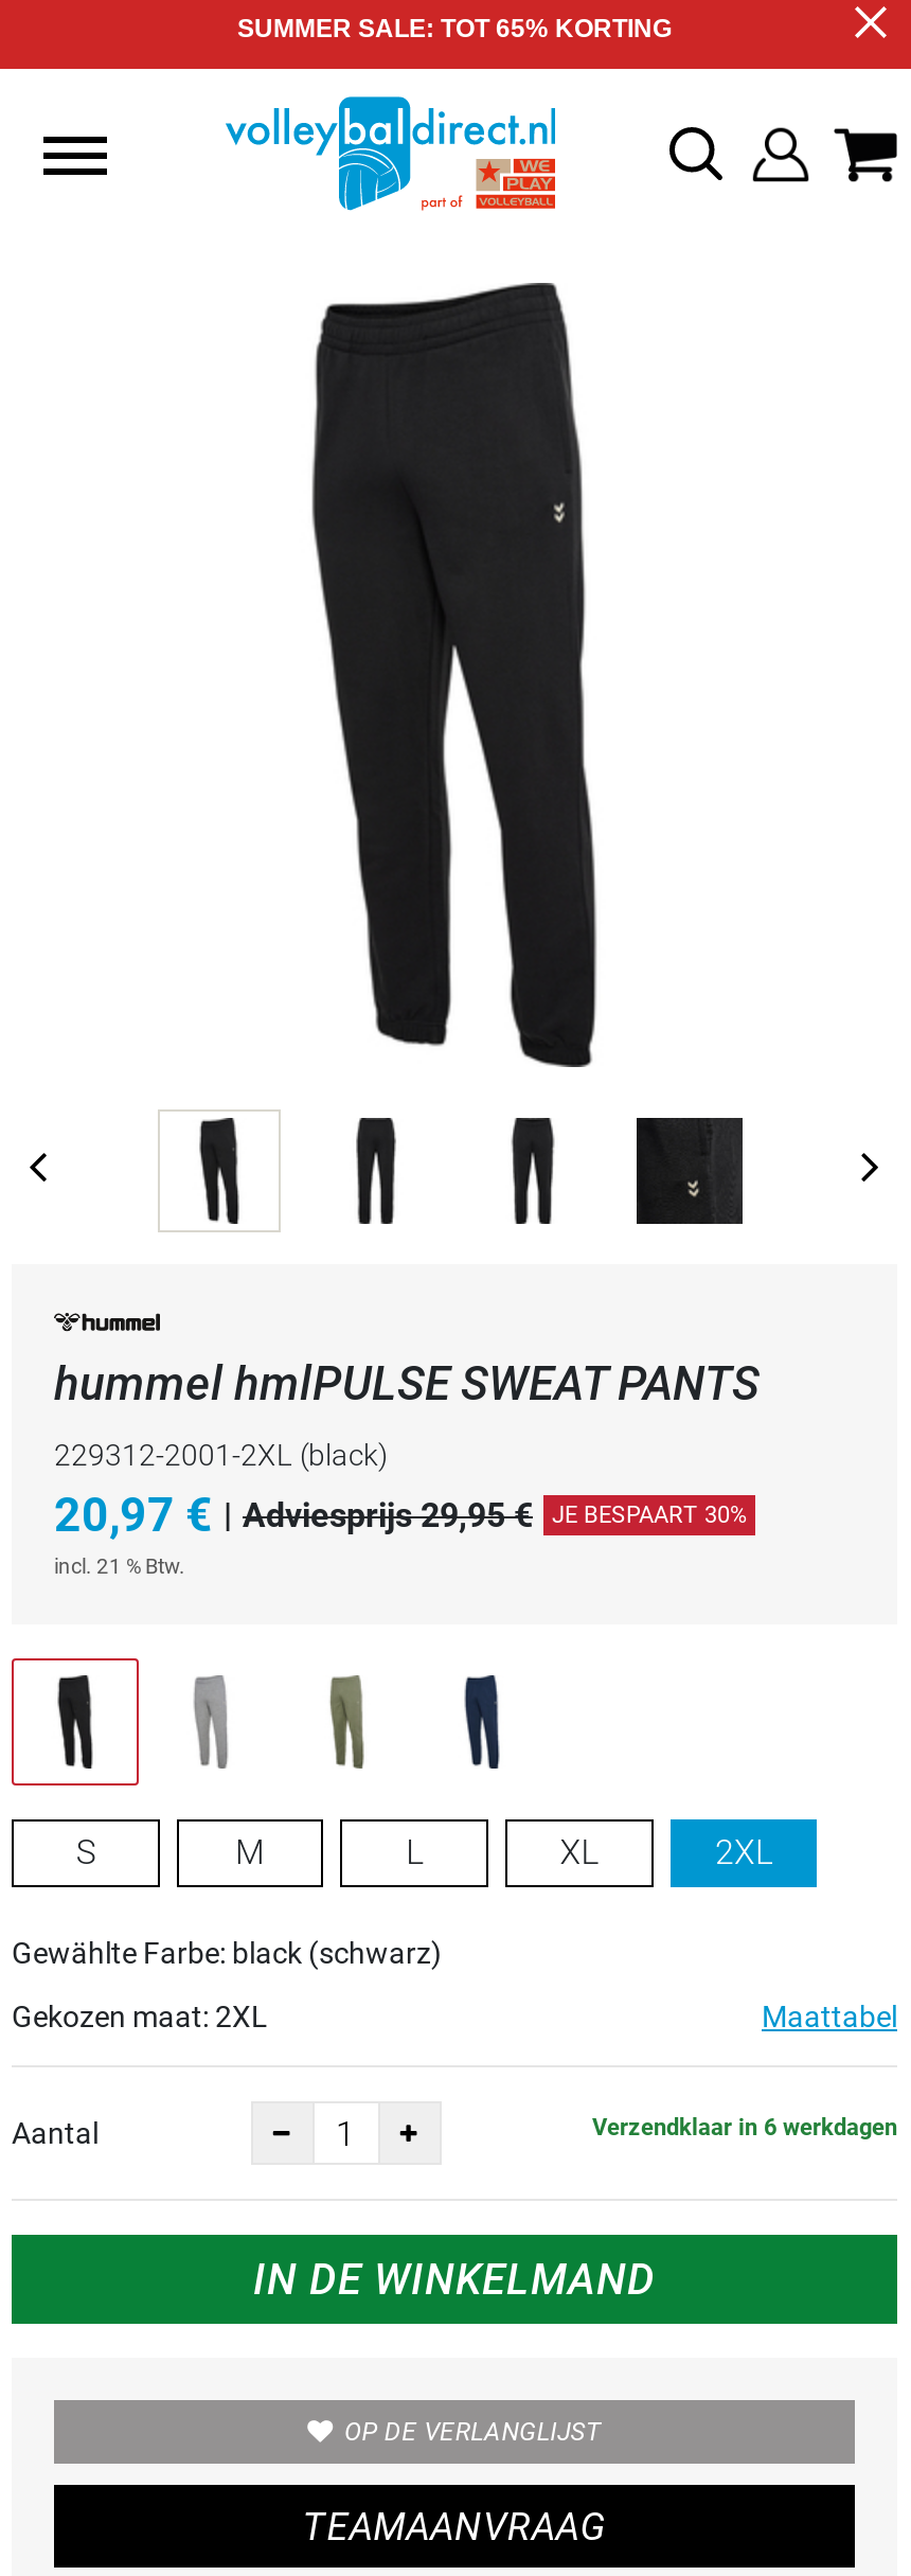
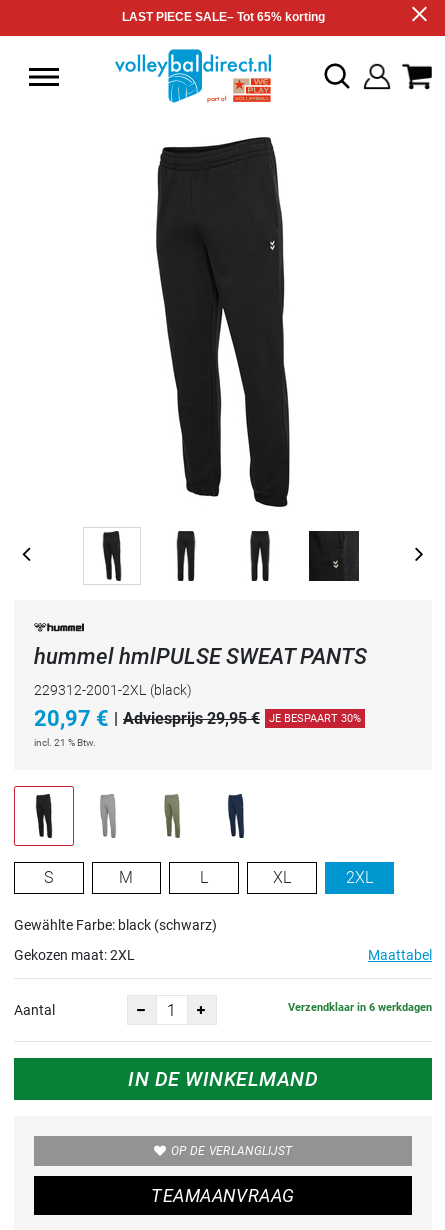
- SUMMER SALE: TOT 65% KORTING
+ LAST PIECE SALE– Tot 65% korting
